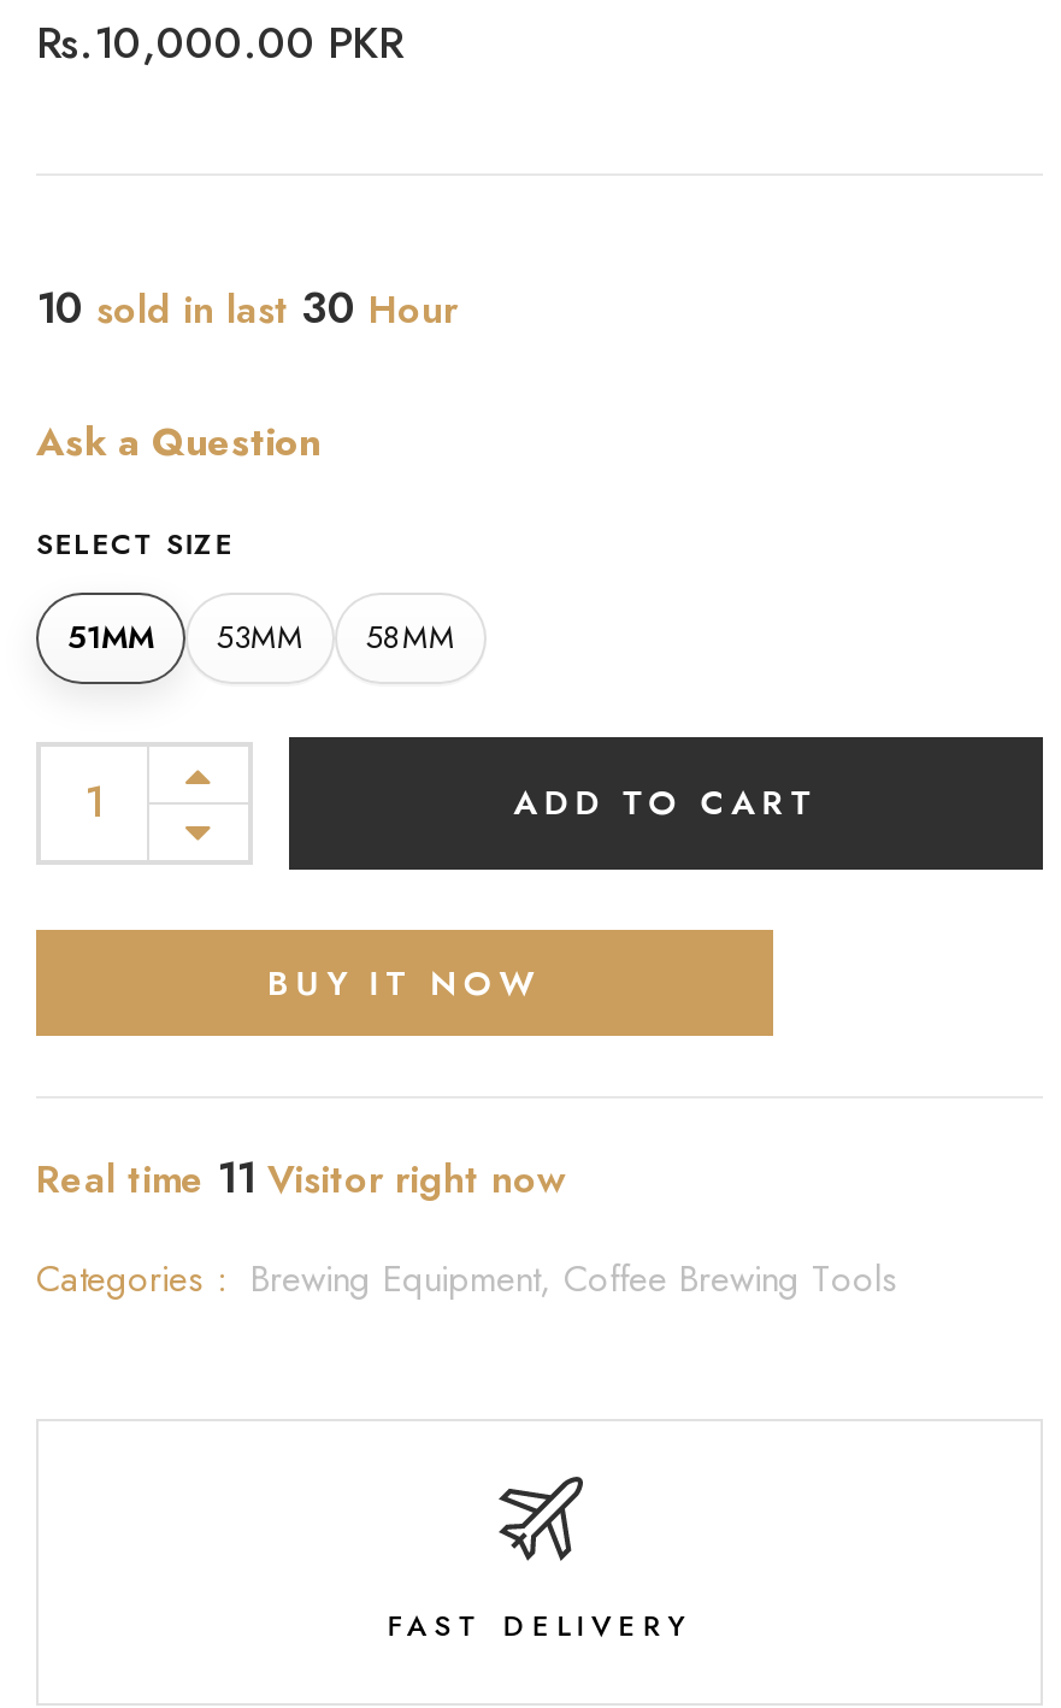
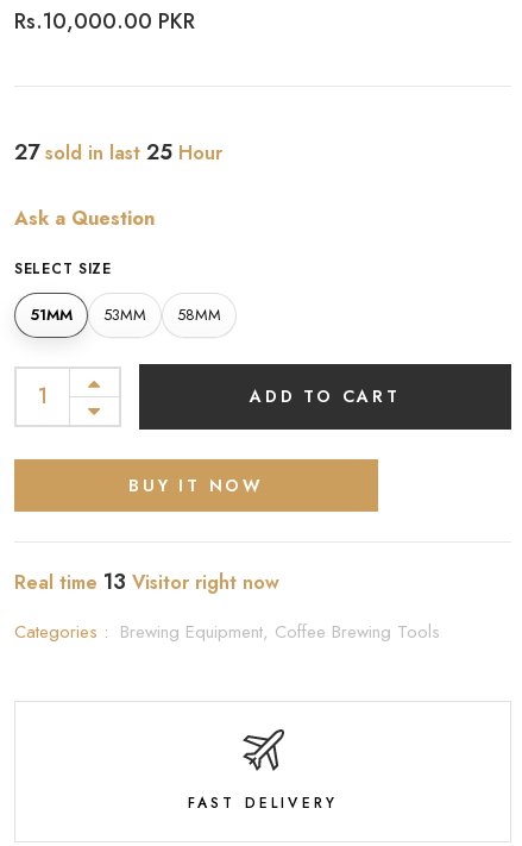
- 10 sold in last 30 Hour
+ 27 sold in last 25 Hour

- Real time 11 Visitor right now
+ Real time 13 Visitor right now
